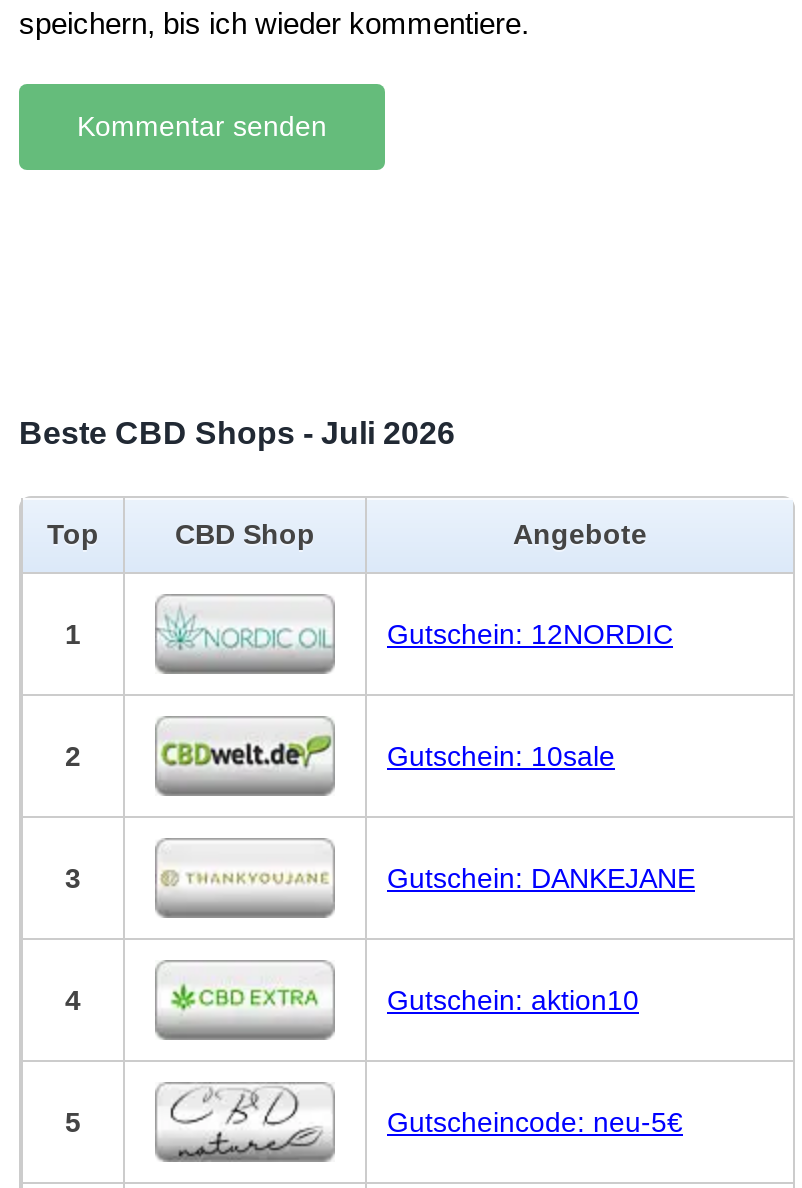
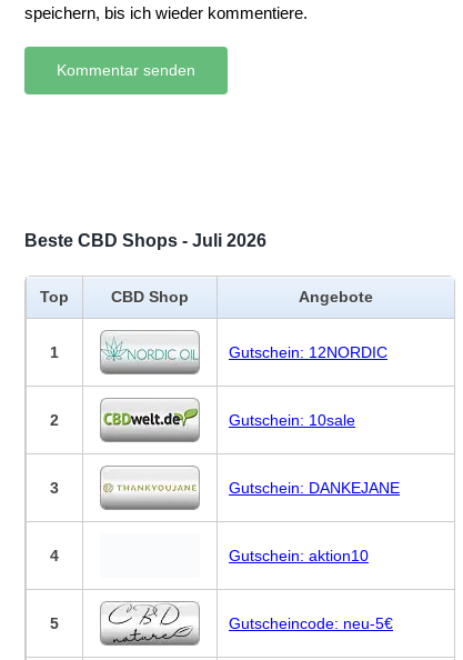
- [image]
